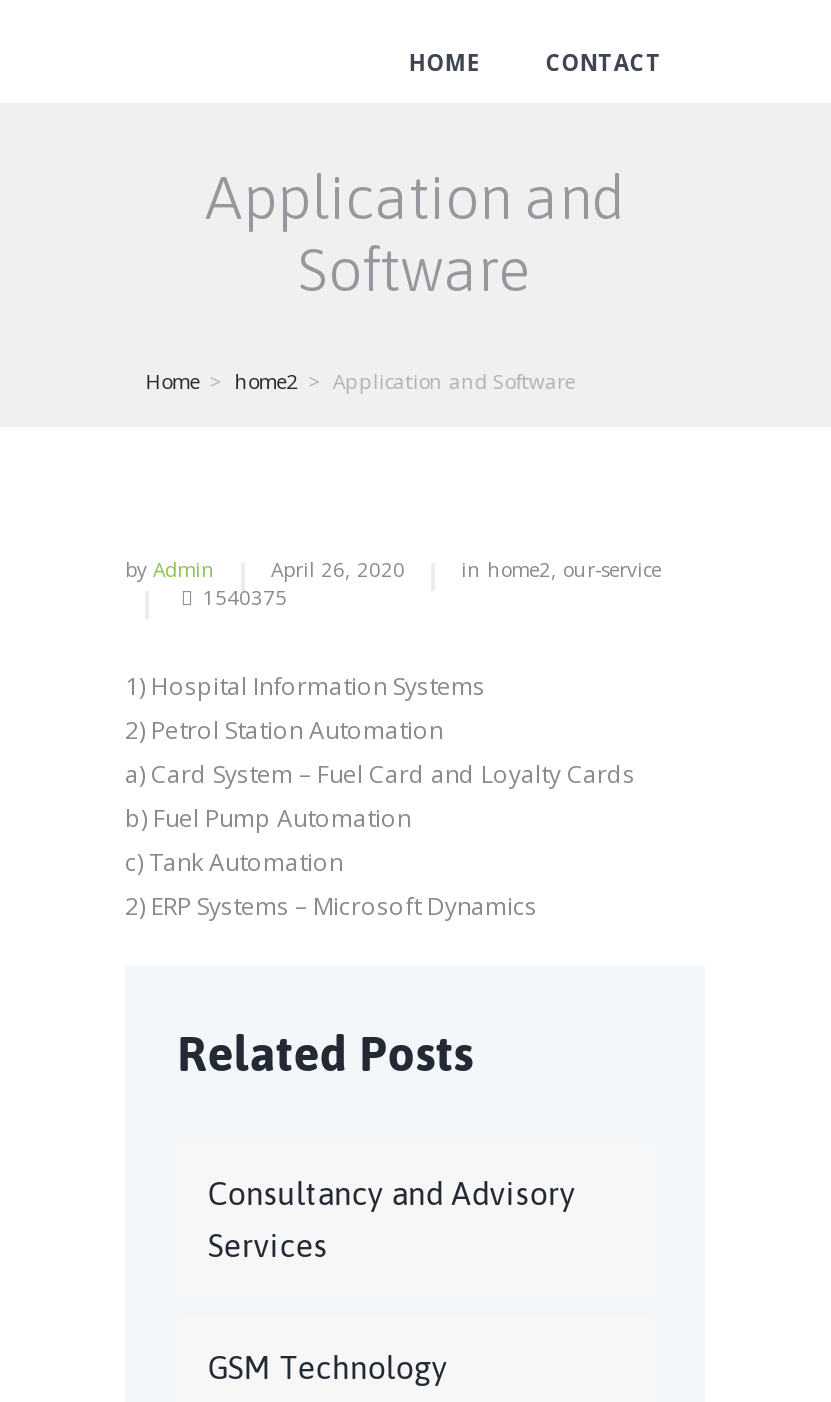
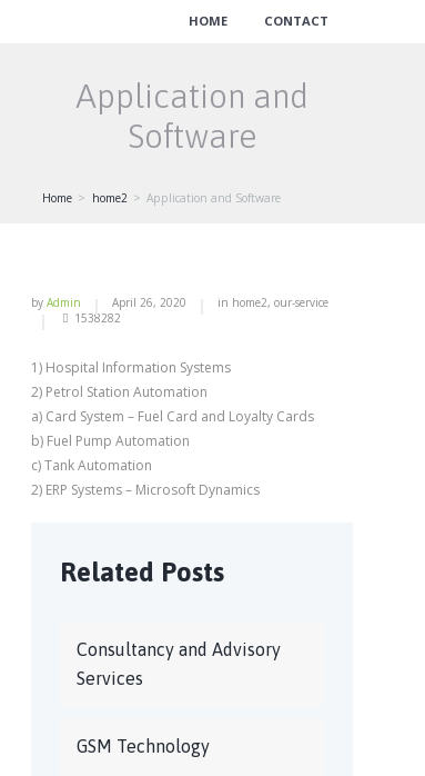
- 1540375
+ 1538282
